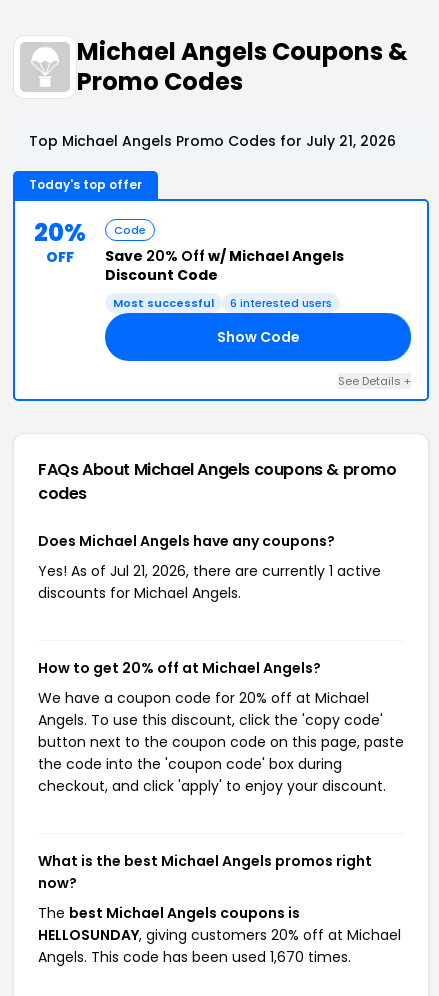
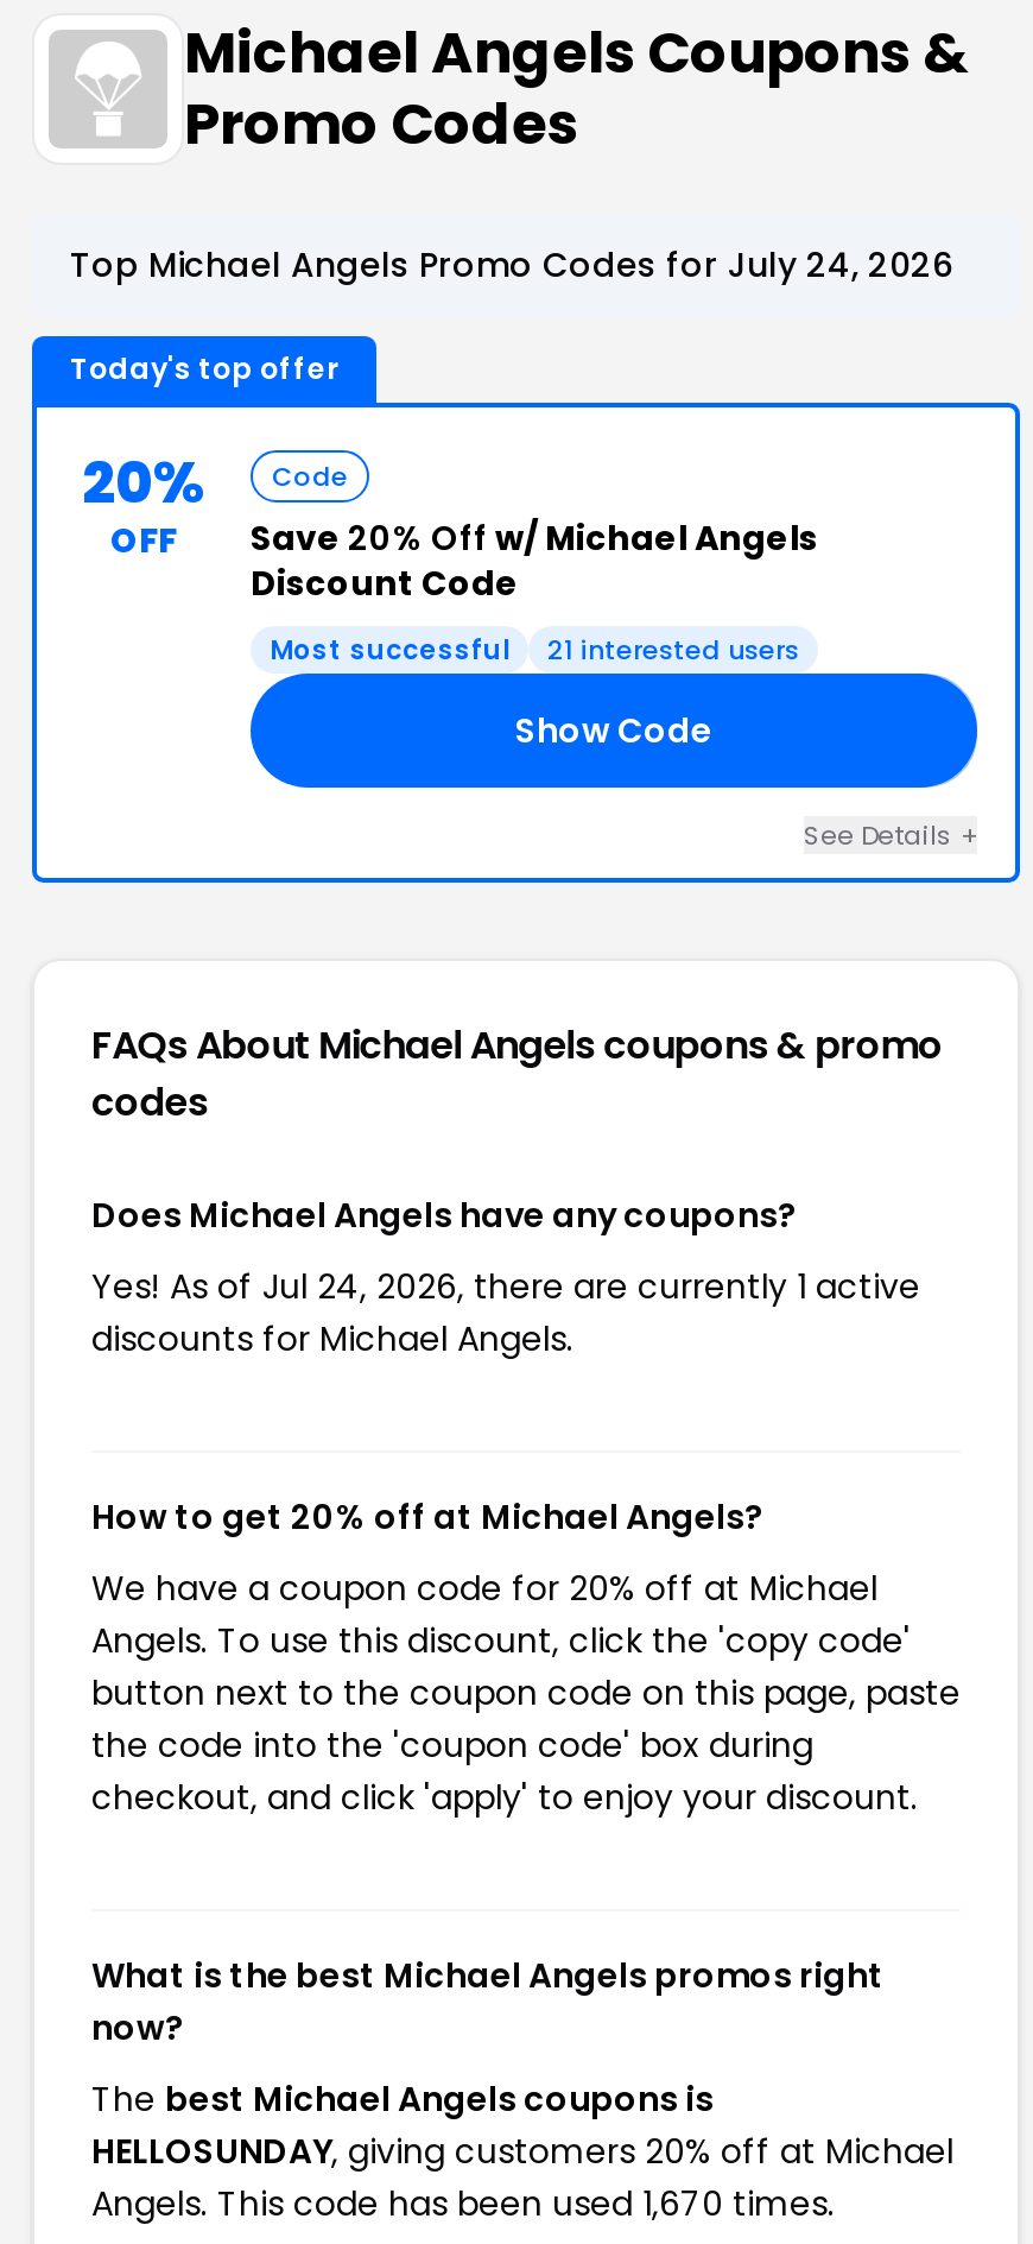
- Top Michael Angels Promo Codes for July 21, 2026
+ Top Michael Angels Promo Codes for July 24, 2026

- 6 interested users
+ 21 interested users

- Yes! As of Jul 21, 2026, there are currently 1 active
+ Yes! As of Jul 24, 2026, there are currently 1 active
